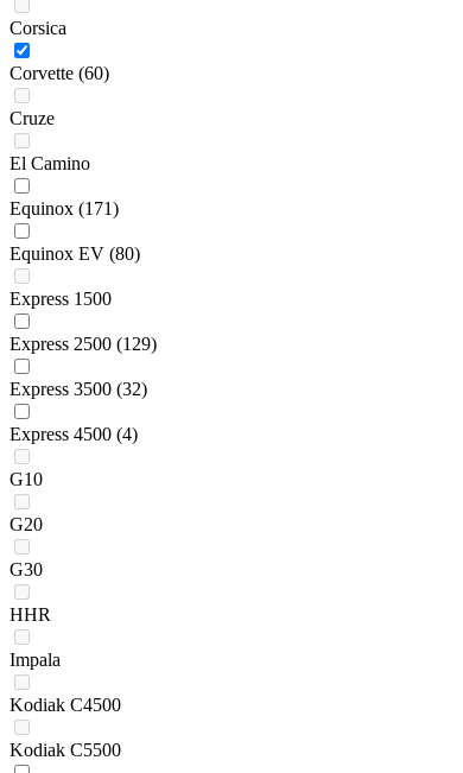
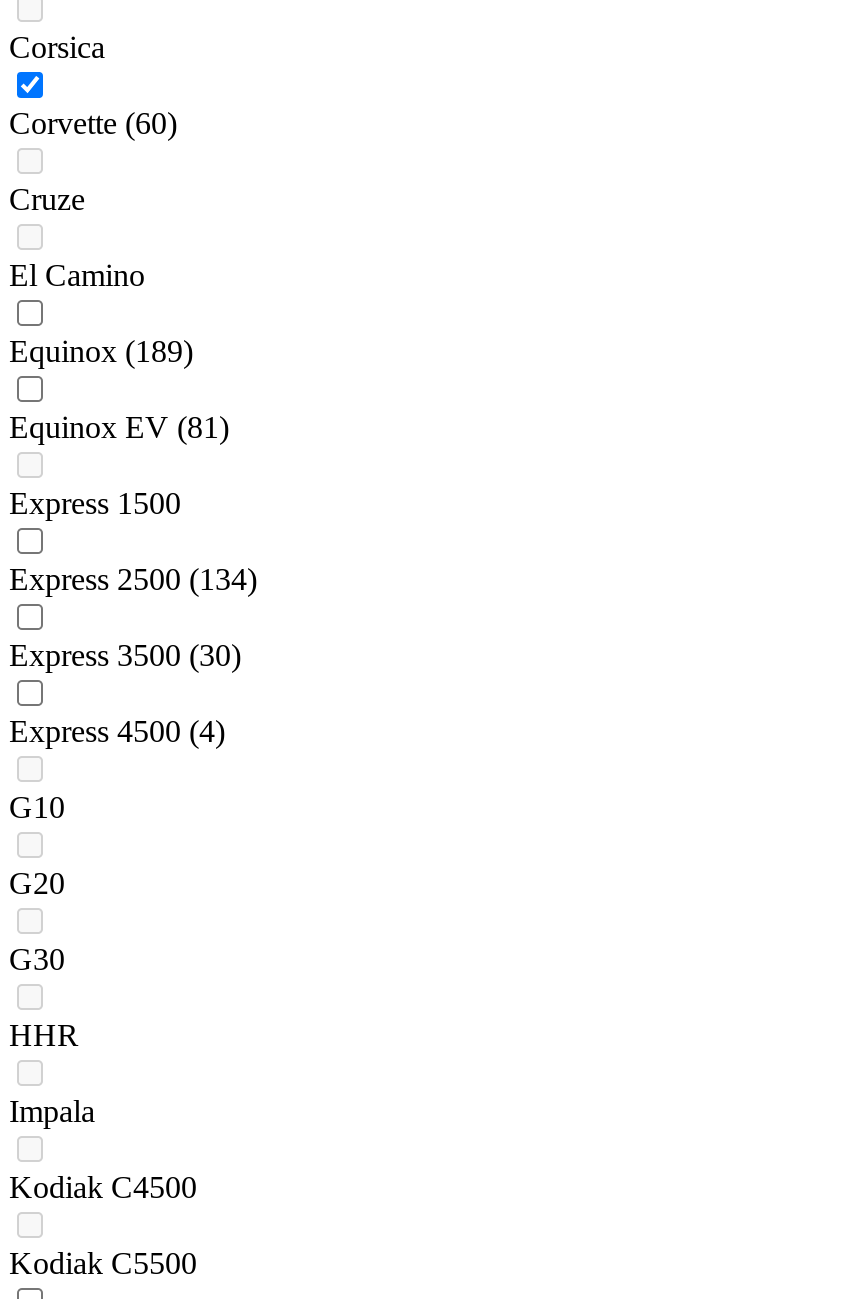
- Equinox (171)
+ Equinox (189)

- Equinox EV (80)
+ Equinox EV (81)

- Express 2500 (129)
+ Express 2500 (134)

- Express 3500 (32)
+ Express 3500 (30)
